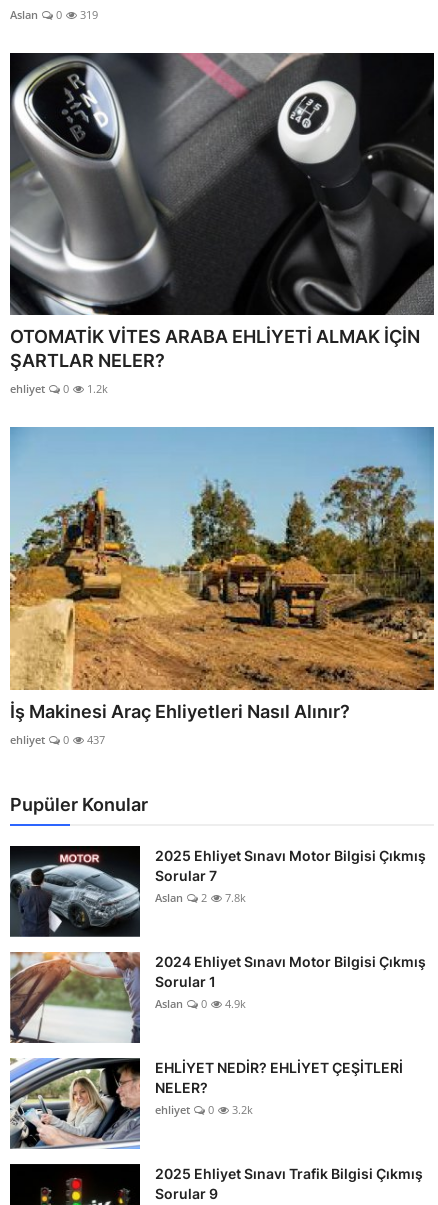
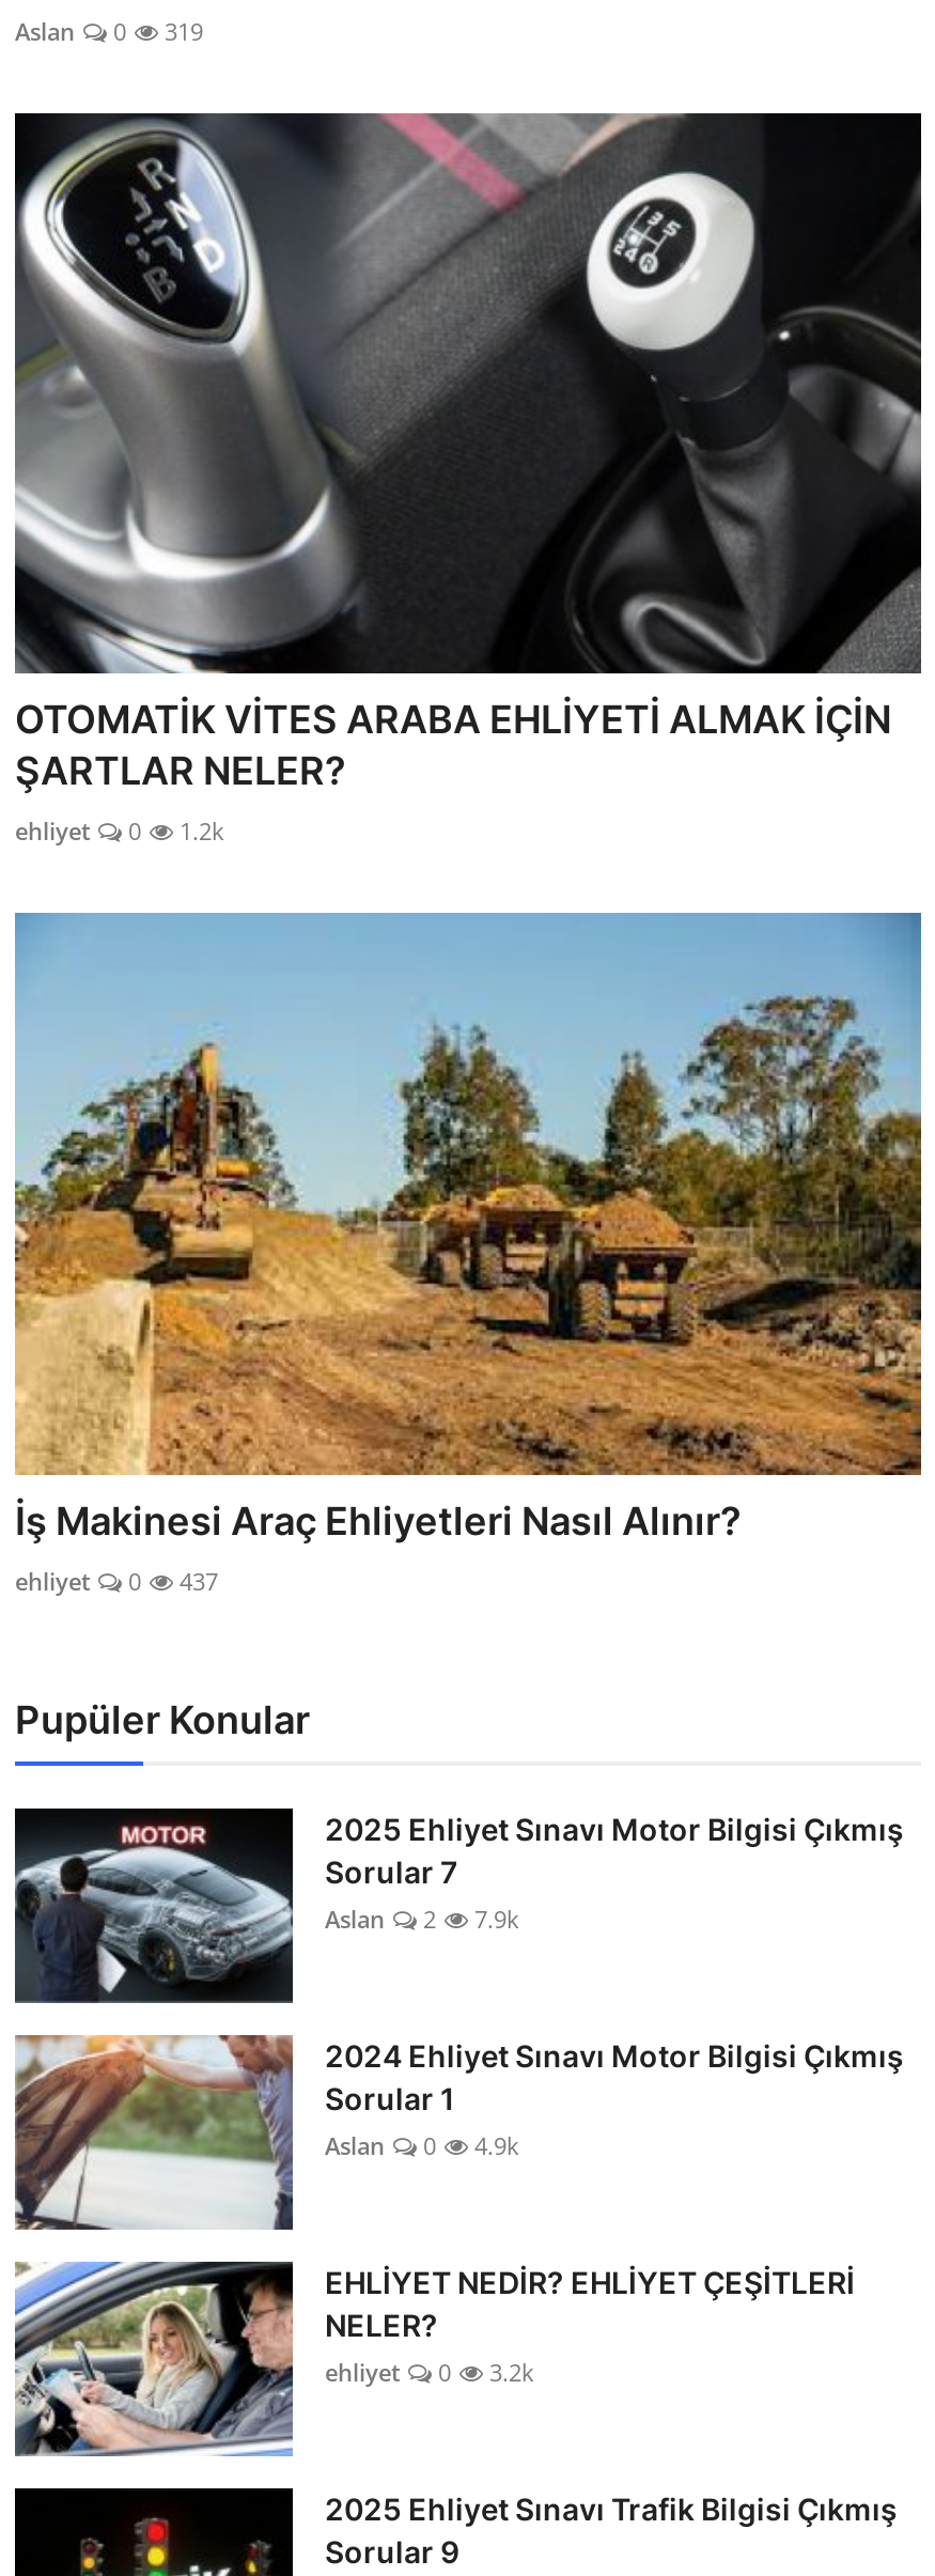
- Aslan 2 7.8k
+ Aslan 2 7.9k
